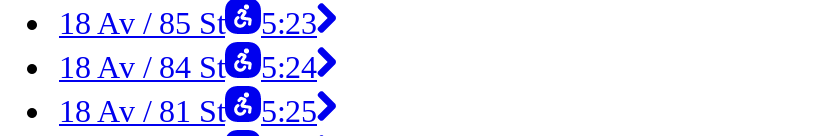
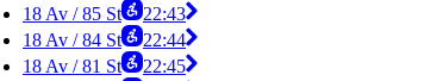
- 18 Av / 85 St 5:23
+ 18 Av / 85 St 22:43

- 18 Av / 84 St 5:24
+ 18 Av / 84 St 22:44

- 18 Av / 81 St 5:25
+ 18 Av / 81 St 22:45
